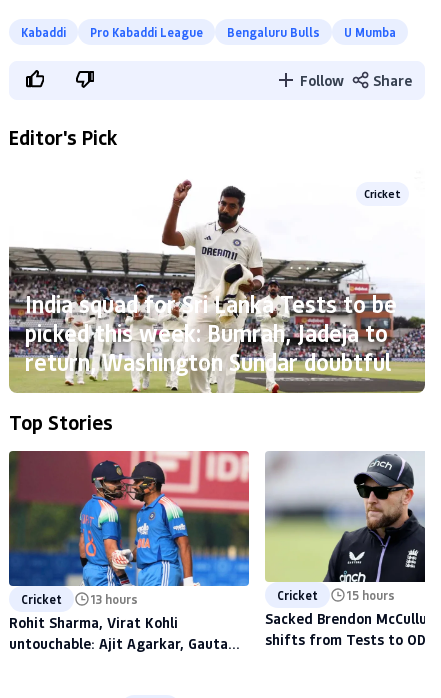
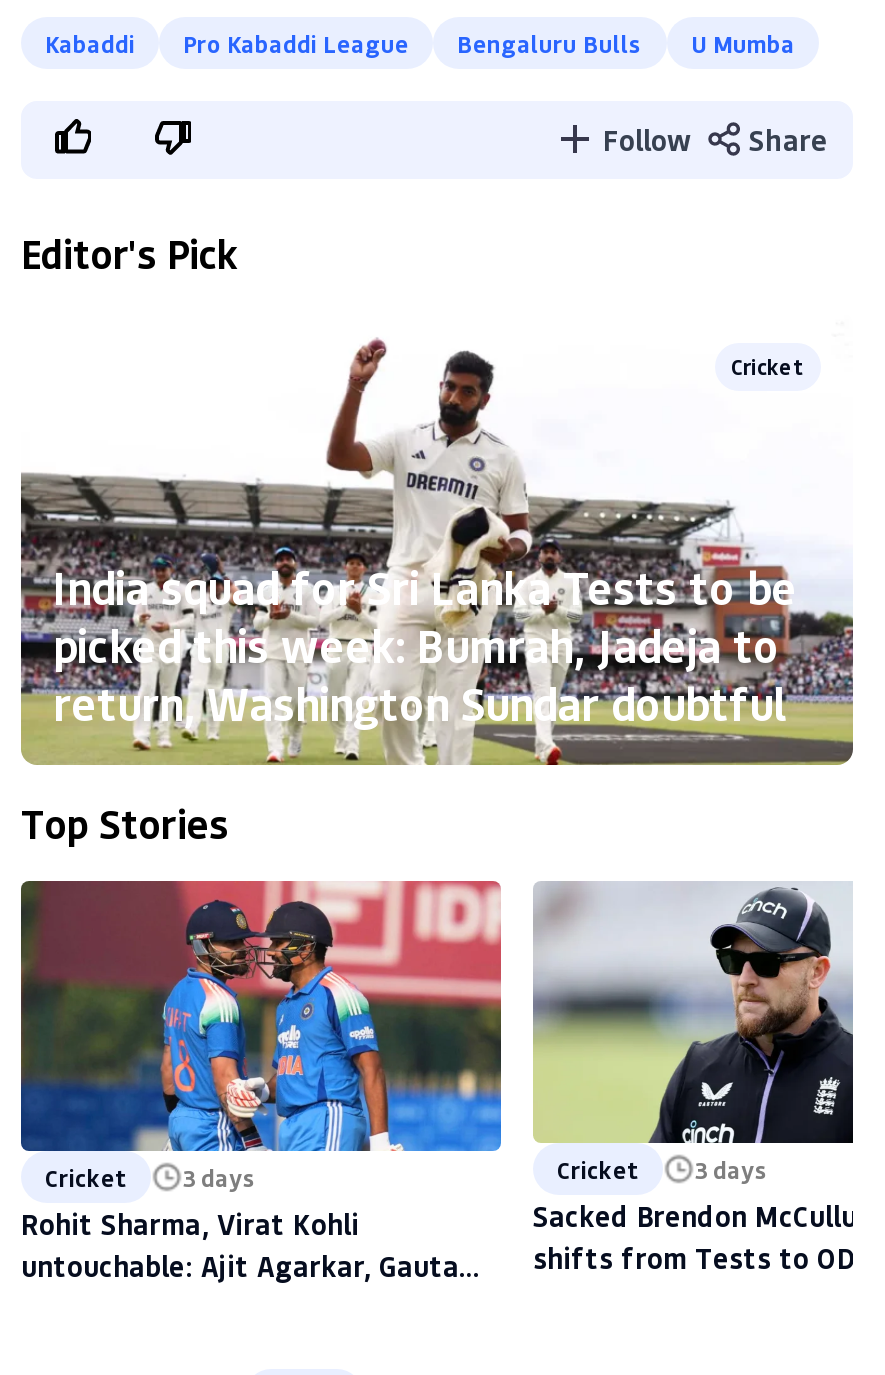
- Cricket 13 hours
+ Cricket 3 days

- Cricket 15 hours
+ Cricket 3 days
